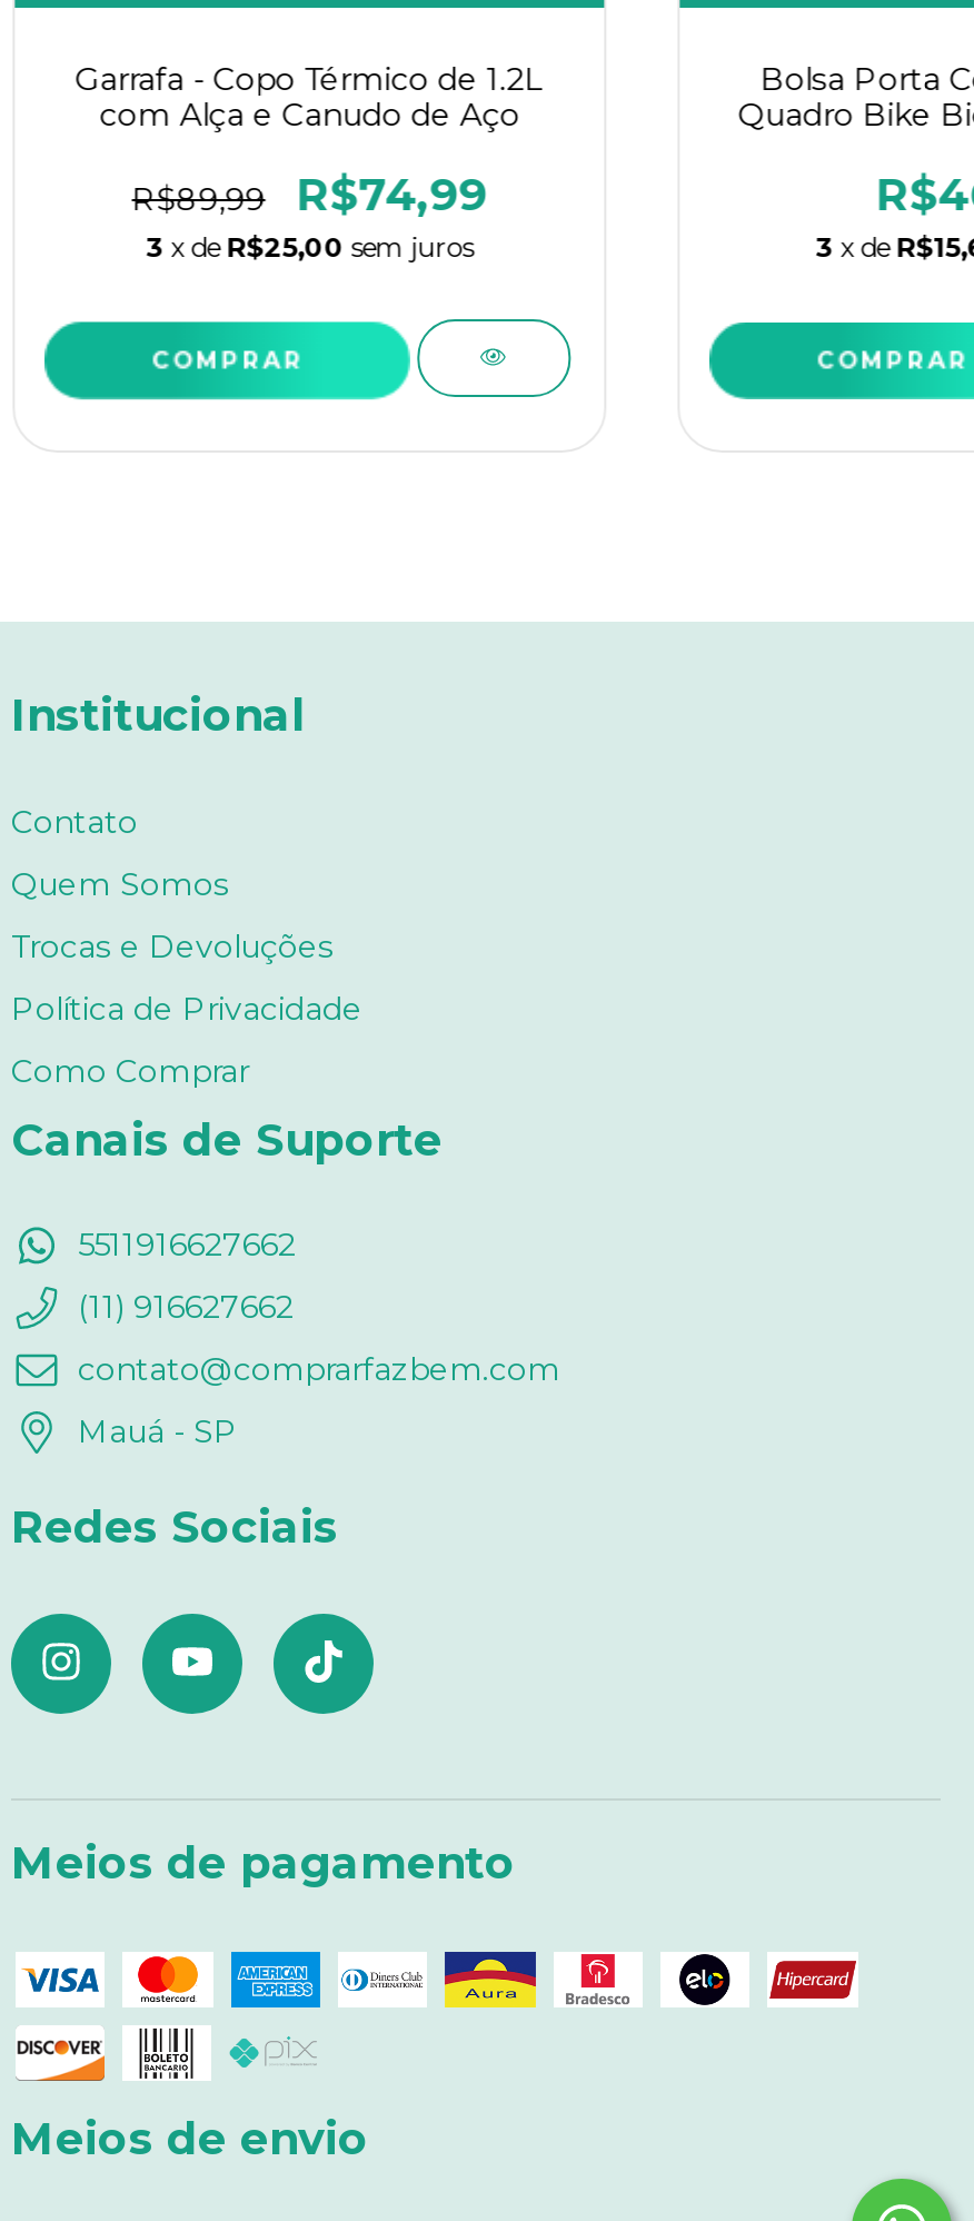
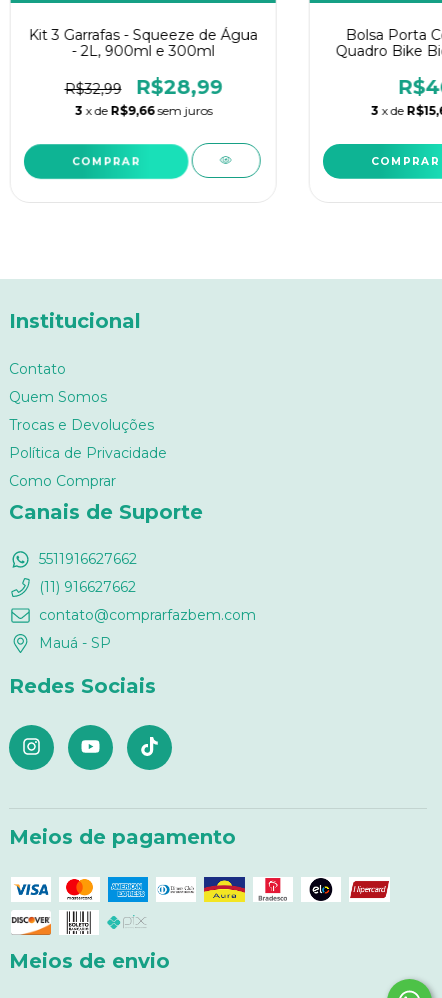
- Garrafa - Copo Térmico de 1.2L
- com Alça e Canudo de Aço
+ Kit 3 Garrafas - Squeeze de Água
+ - 2L, 900ml e 300ml

- R$89,99
- R$74,99
- 3 x de R$25,00 sem juros
+ R$32,99
+ R$28,99
+ 3 x de R$9,66 sem juros
